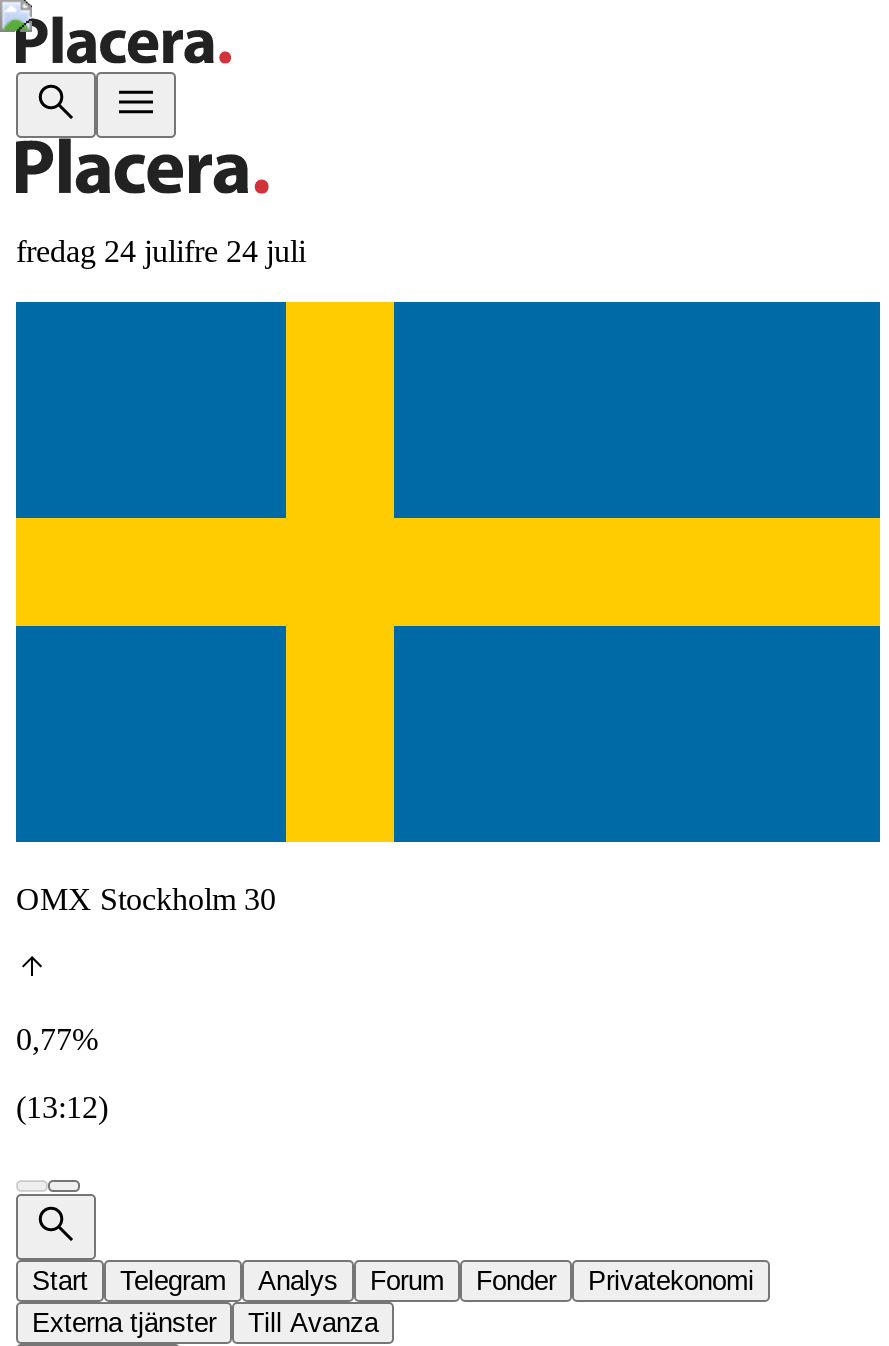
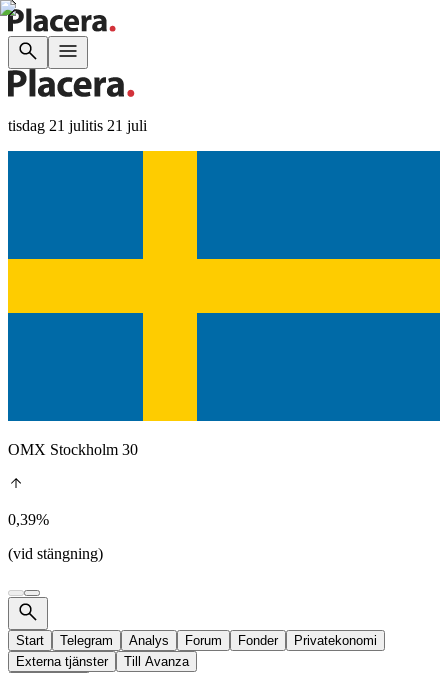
- fredag 24 julifre 24 juli
+ tisdag 21 julitis 21 juli

- 0,77%
+ 0,39%

- (13:12)
+ (vid stängning)
